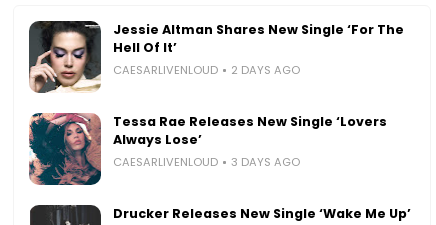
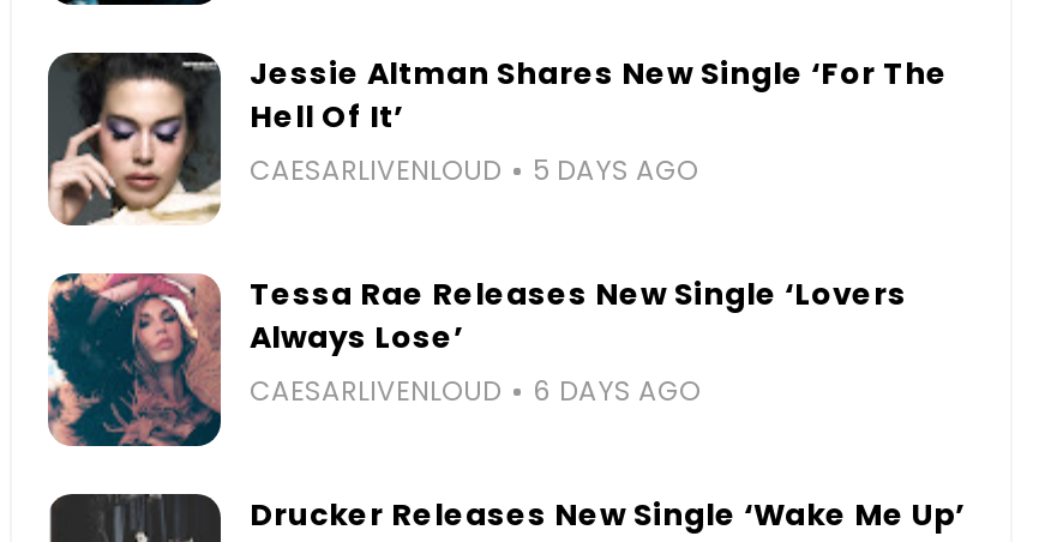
- CAESARLIVENLOUD 2 DAYS AGO
+ CAESARLIVENLOUD 5 DAYS AGO

- CAESARLIVENLOUD 3 DAYS AGO
+ CAESARLIVENLOUD 6 DAYS AGO
